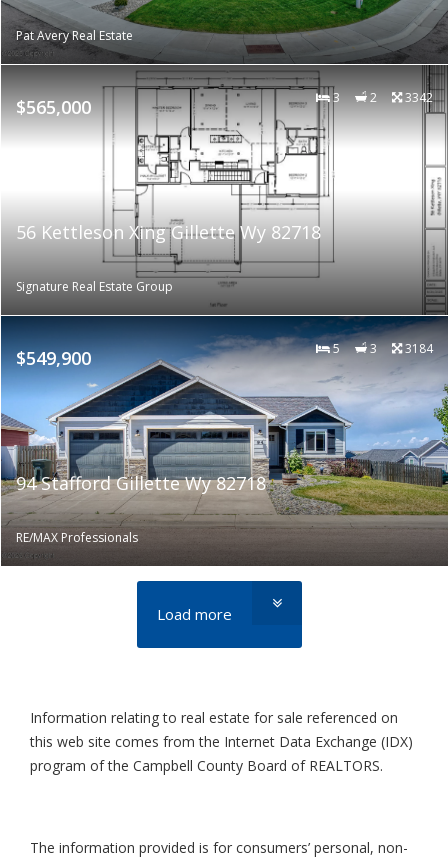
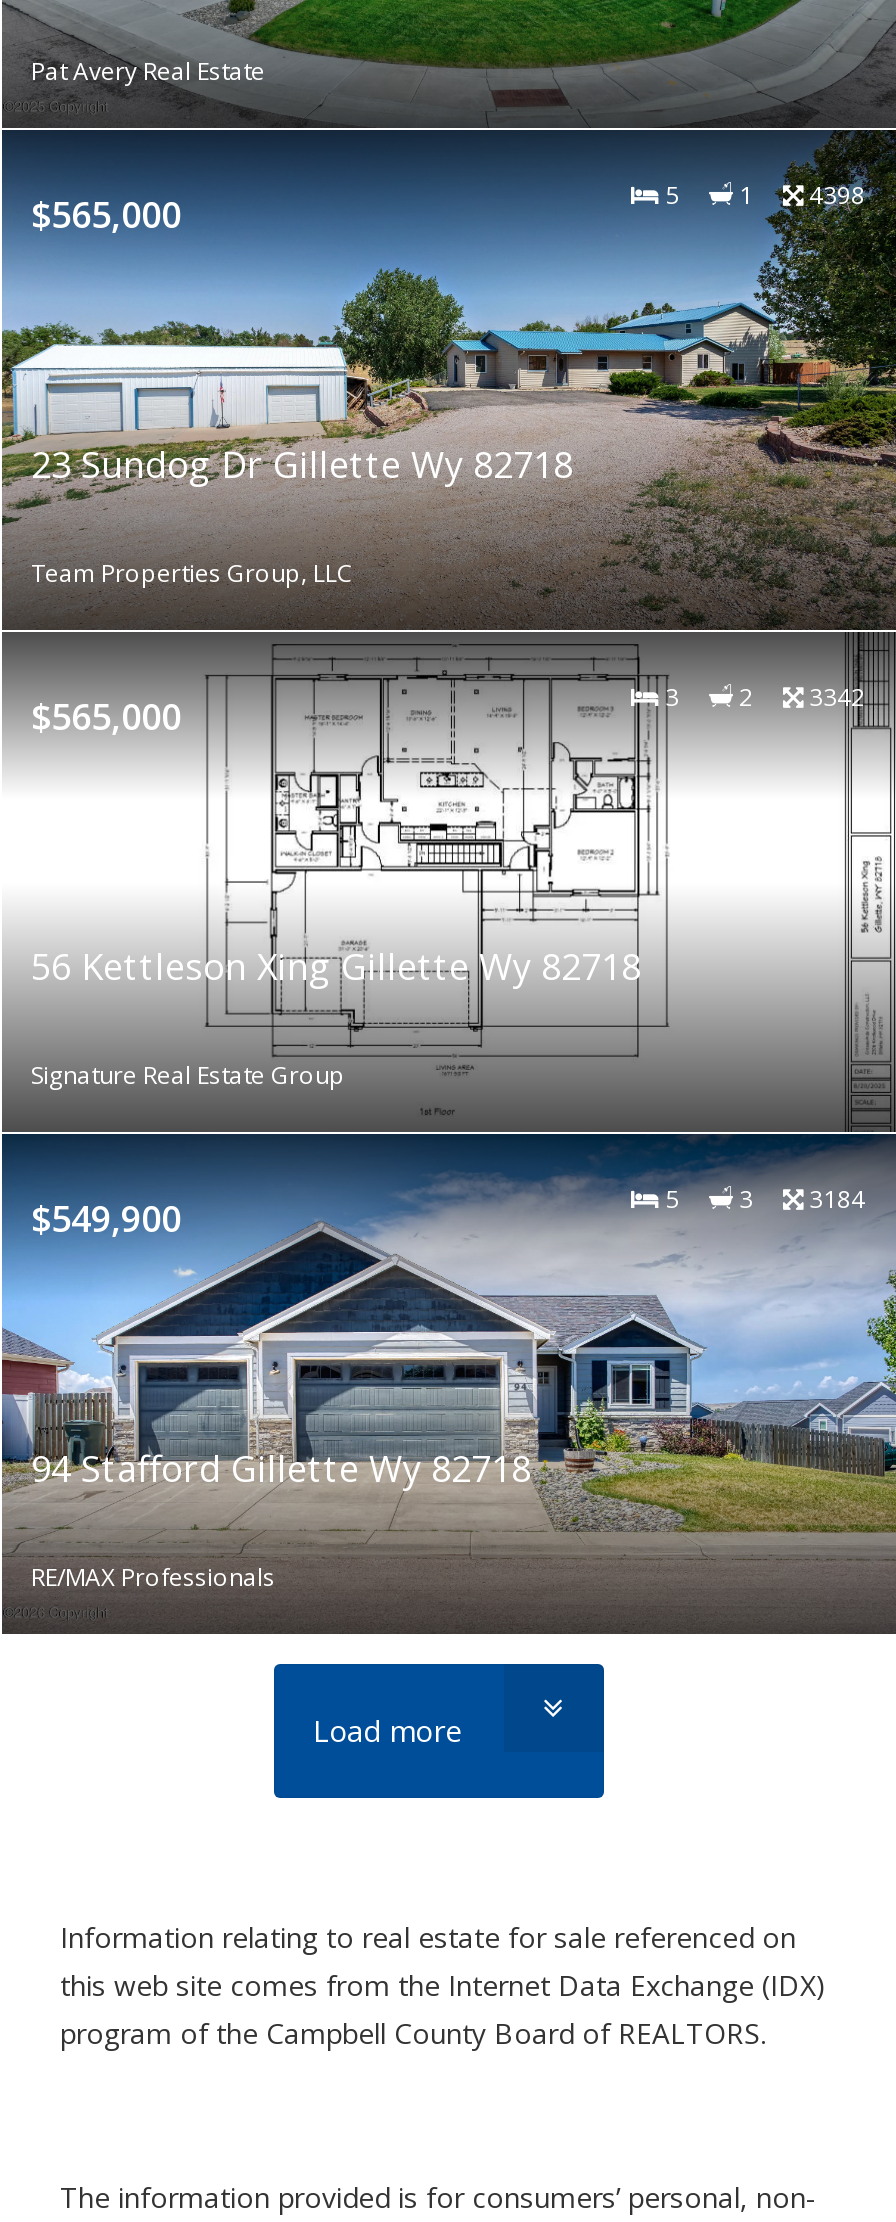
+ [image]
+ $565,000
+ 5
+ 1
+ 4398

+ 23 Sundog Dr Gillette Wy 82718
+ Team Properties Group, LLC
